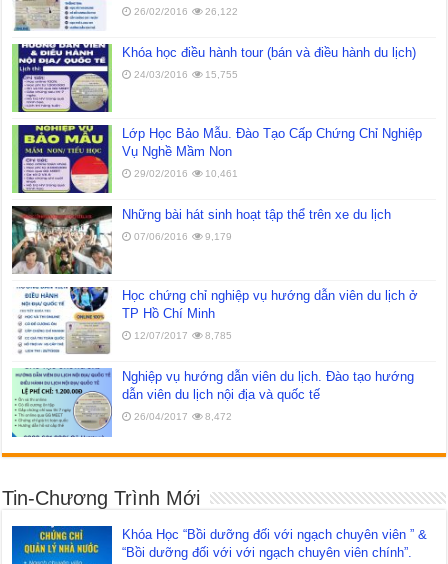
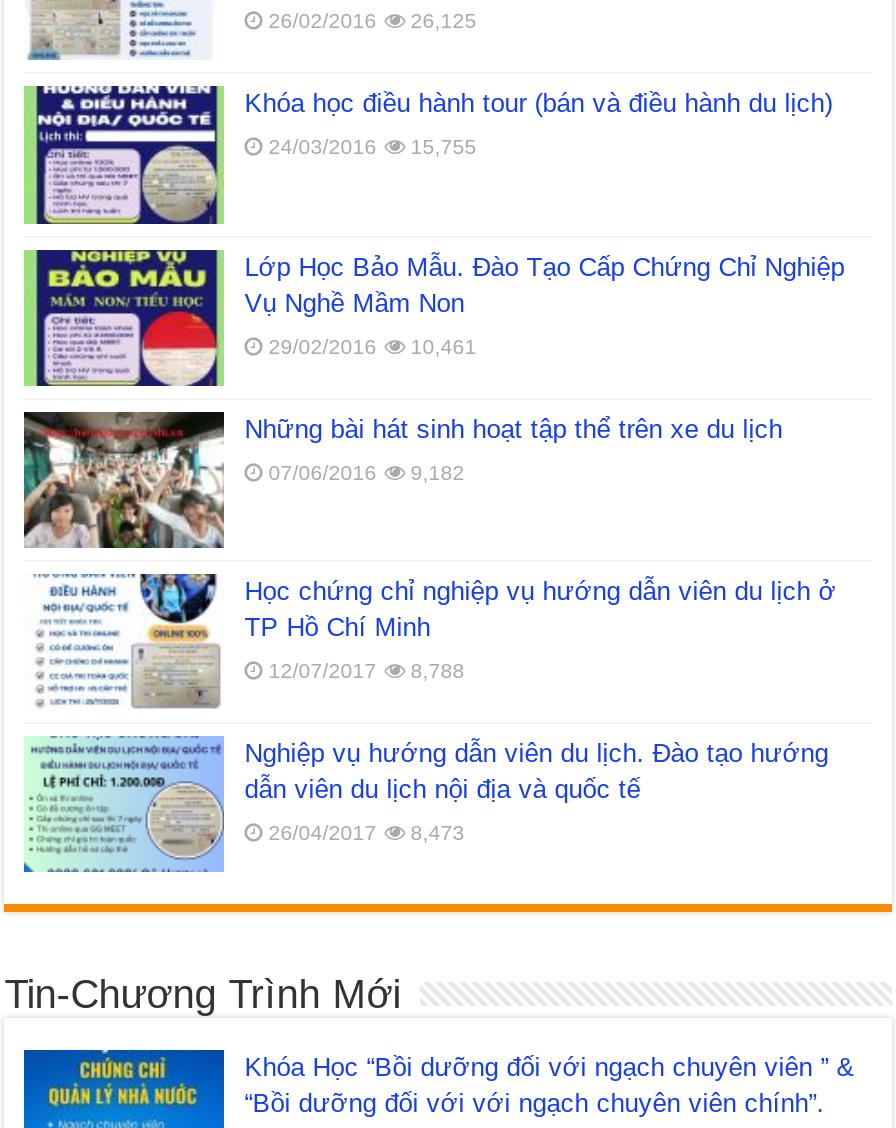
- 26/02/2016 26,122
+ 26/02/2016 26,125

- 07/06/2016 9,179
+ 07/06/2016 9,182

- 12/07/2017 8,785
+ 12/07/2017 8,788

- 26/04/2017 8,472
+ 26/04/2017 8,473
